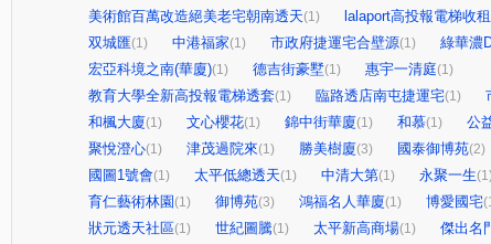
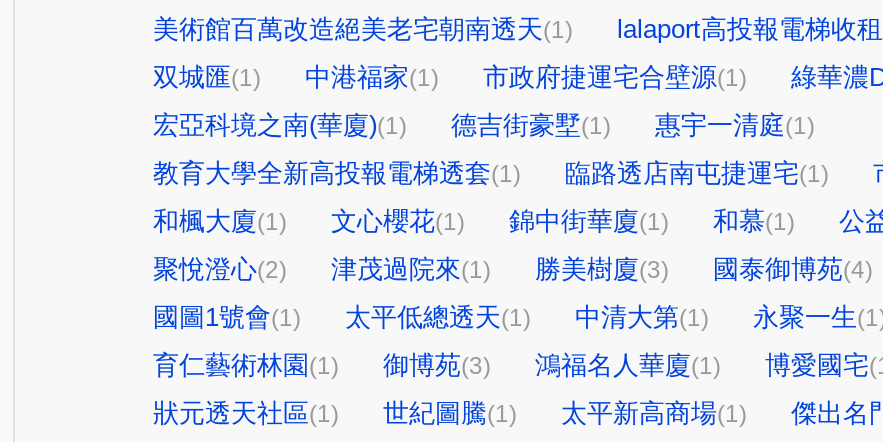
- 聚悅澄心(1)
+ 聚悅澄心(2)

- 國泰御博苑(2)
+ 國泰御博苑(4)
